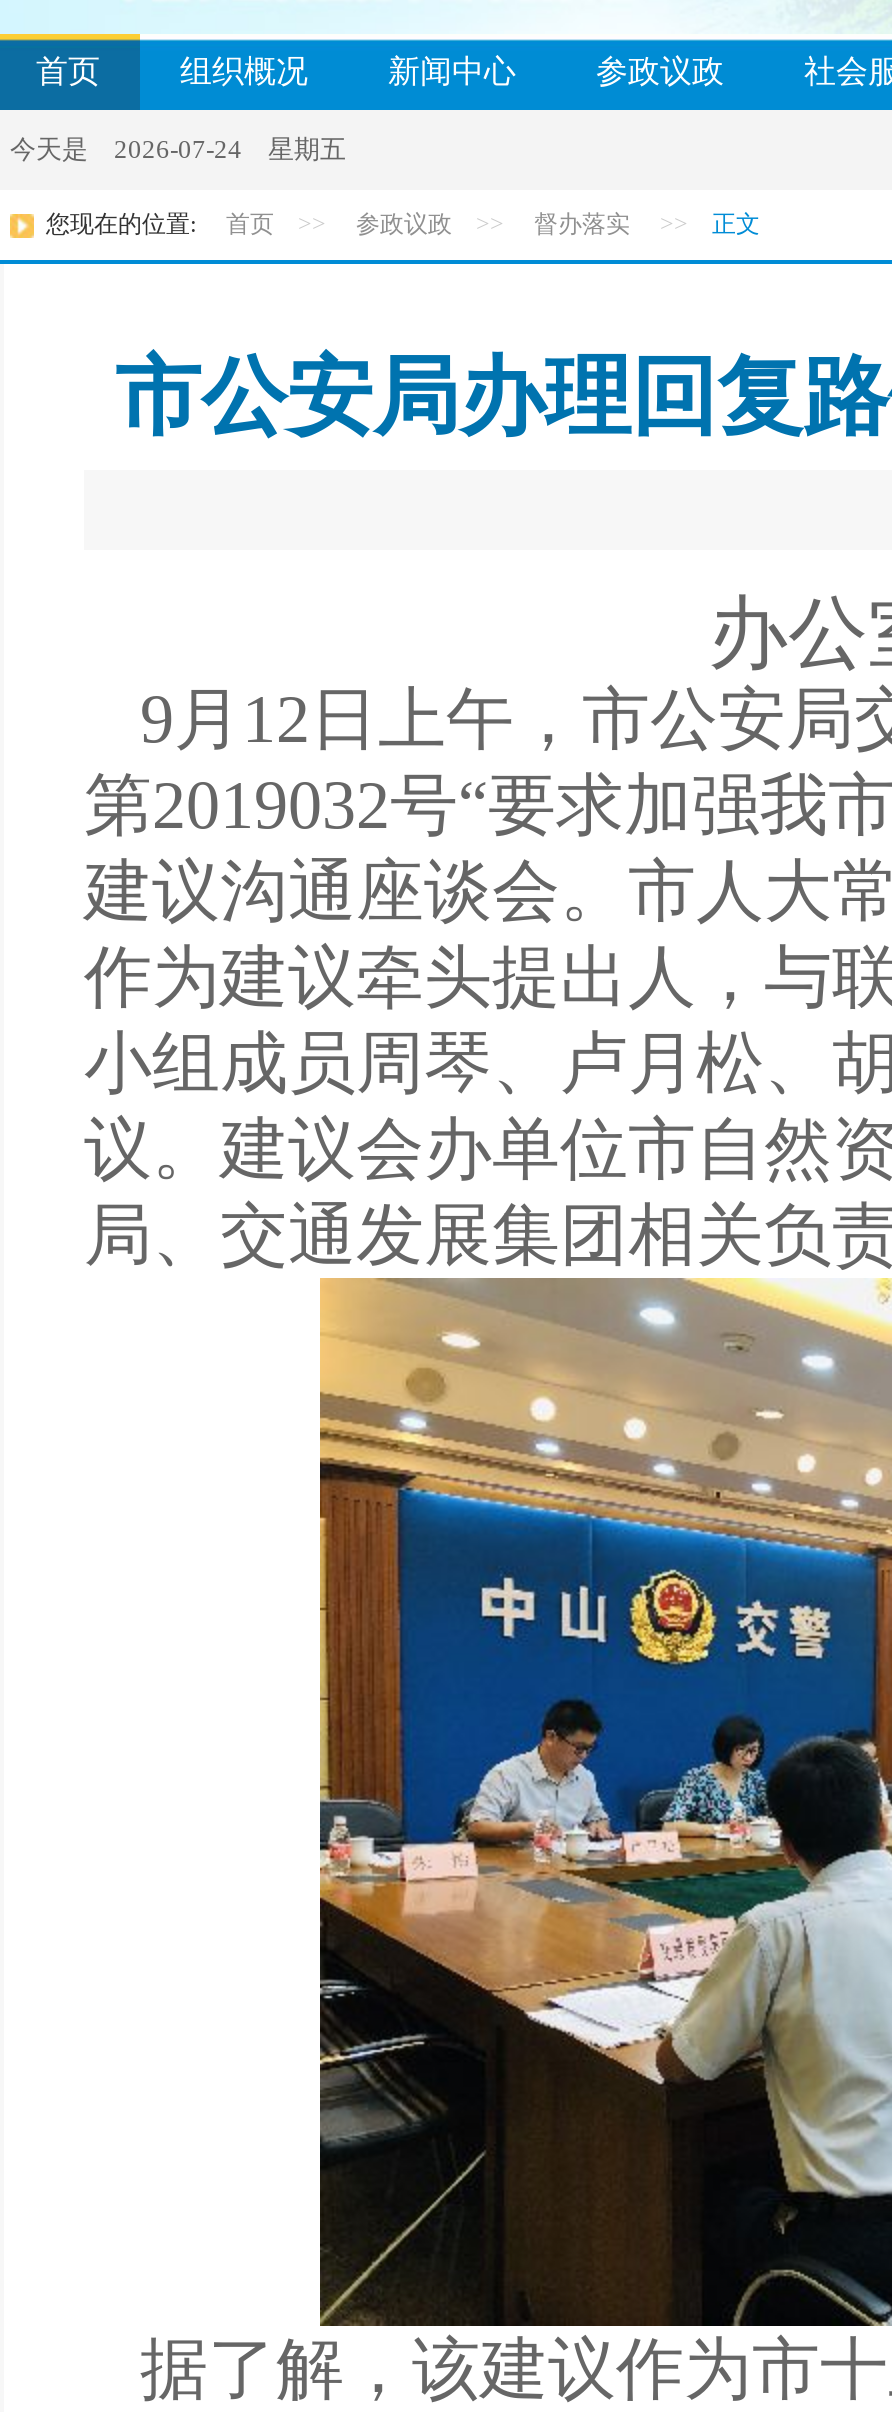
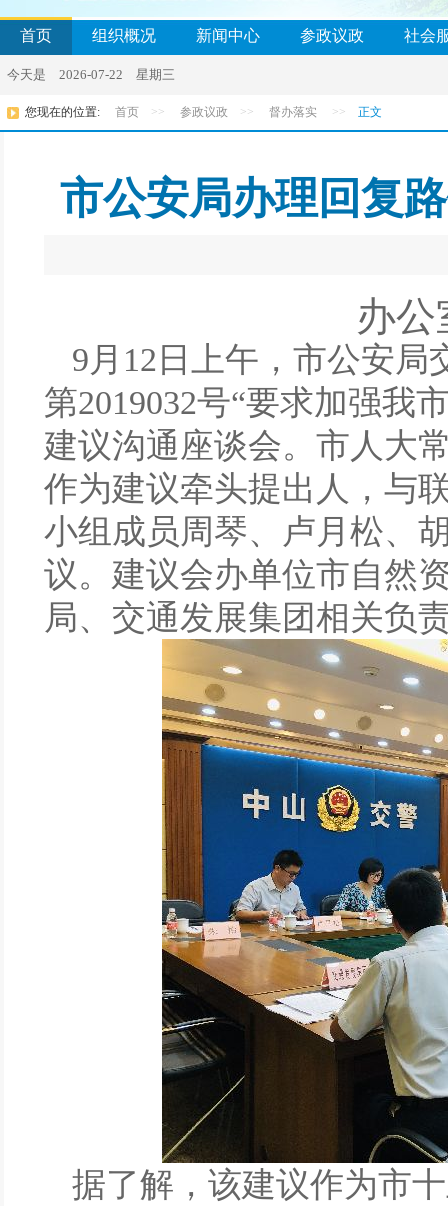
- 今天是 2026-07-24 星期五
+ 今天是 2026-07-22 星期三
